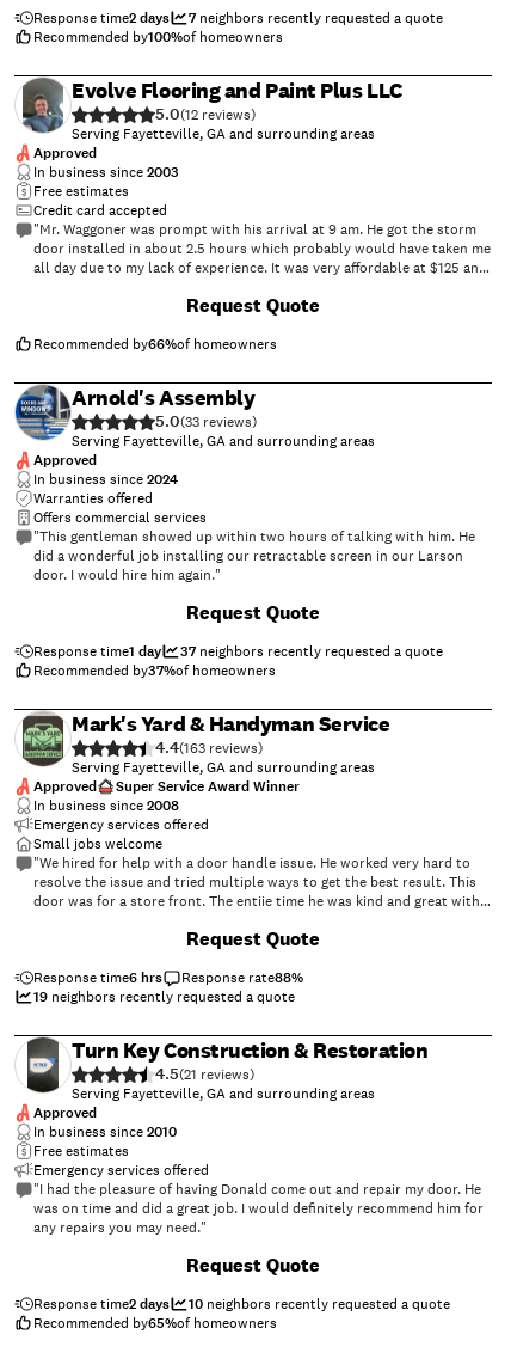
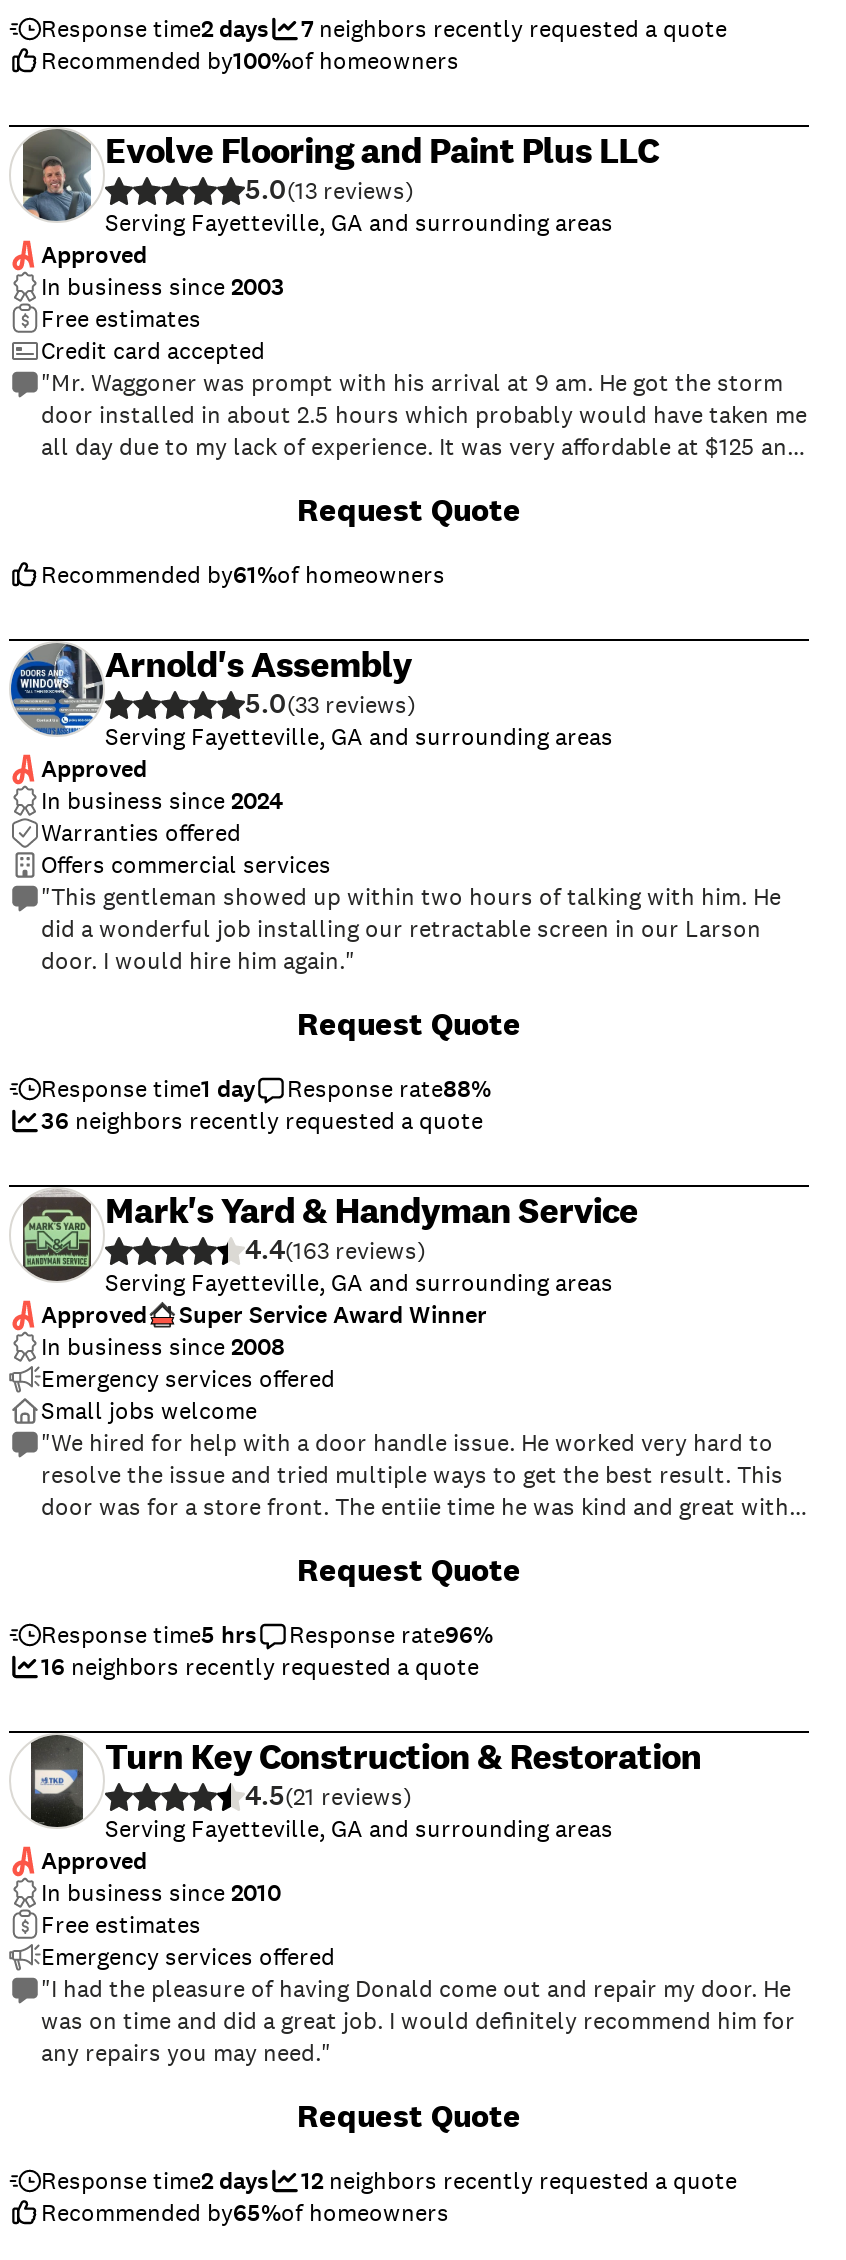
- 5.0(12
+ 5.0(13

- Recommended by66%of homeowners
+ Recommended by61%of homeowners

- 37 neighbors recently requested a quote
- Recommended by37%of homeowners
+ 36 neighbors recently requested a quote

+ Response rate96%

- Response time6 hrs
+ Response time5 hrs

moved up: Response rate88%

- 19 neighbors recently requested a quote
+ 16 neighbors recently requested a quote

- 10 neighbors recently requested a quote
+ 12 neighbors recently requested a quote
